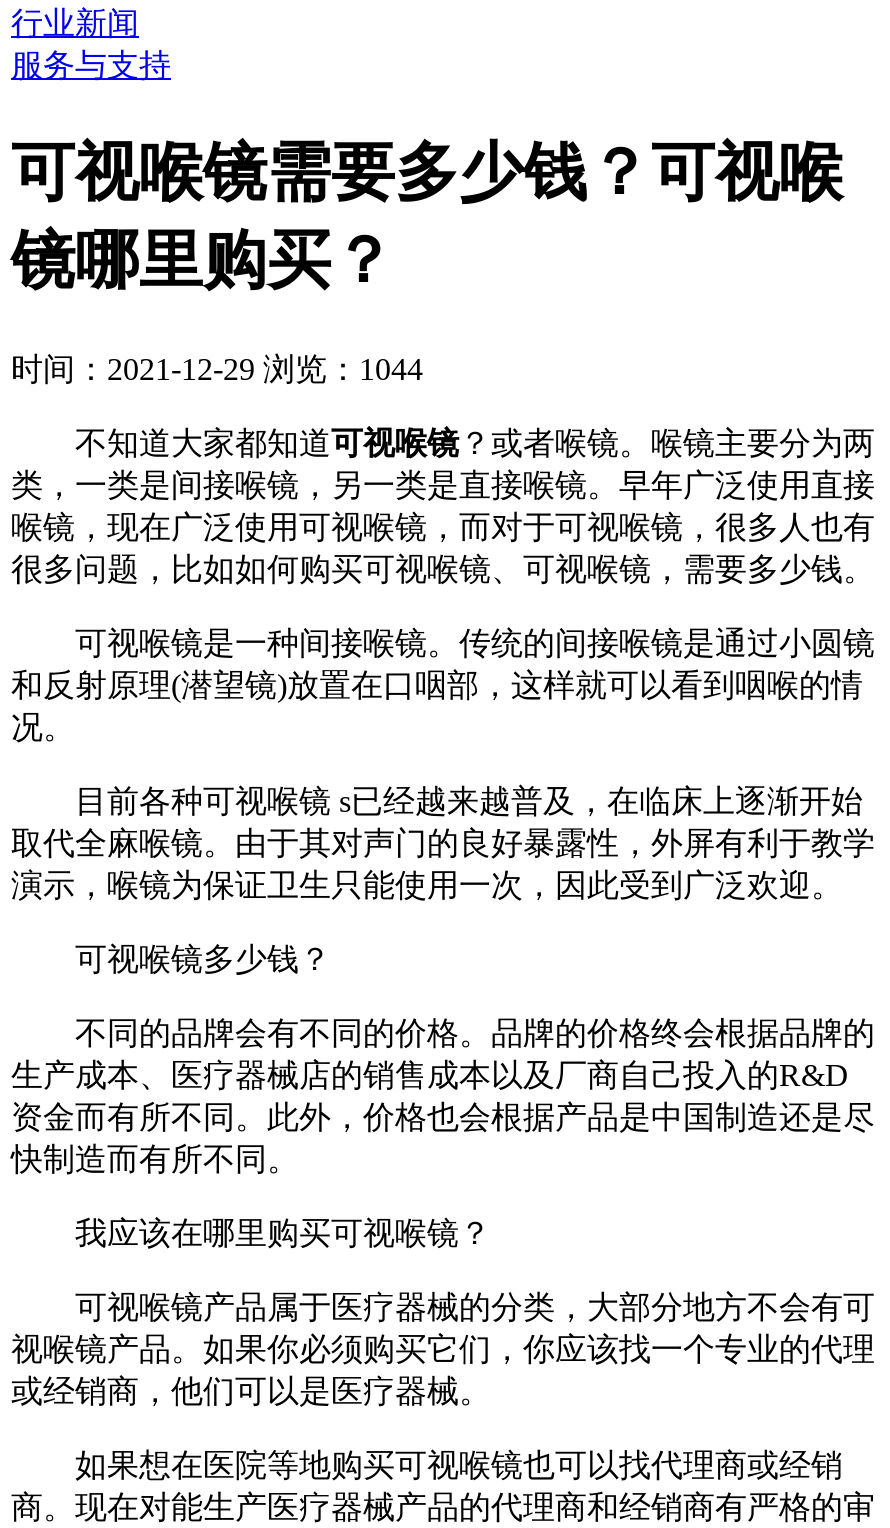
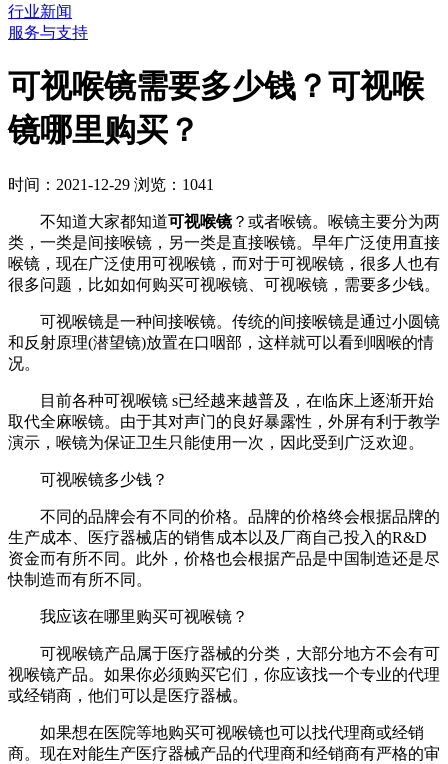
- 时间：2021-12-29 浏览：1044
+ 时间：2021-12-29 浏览：1041
